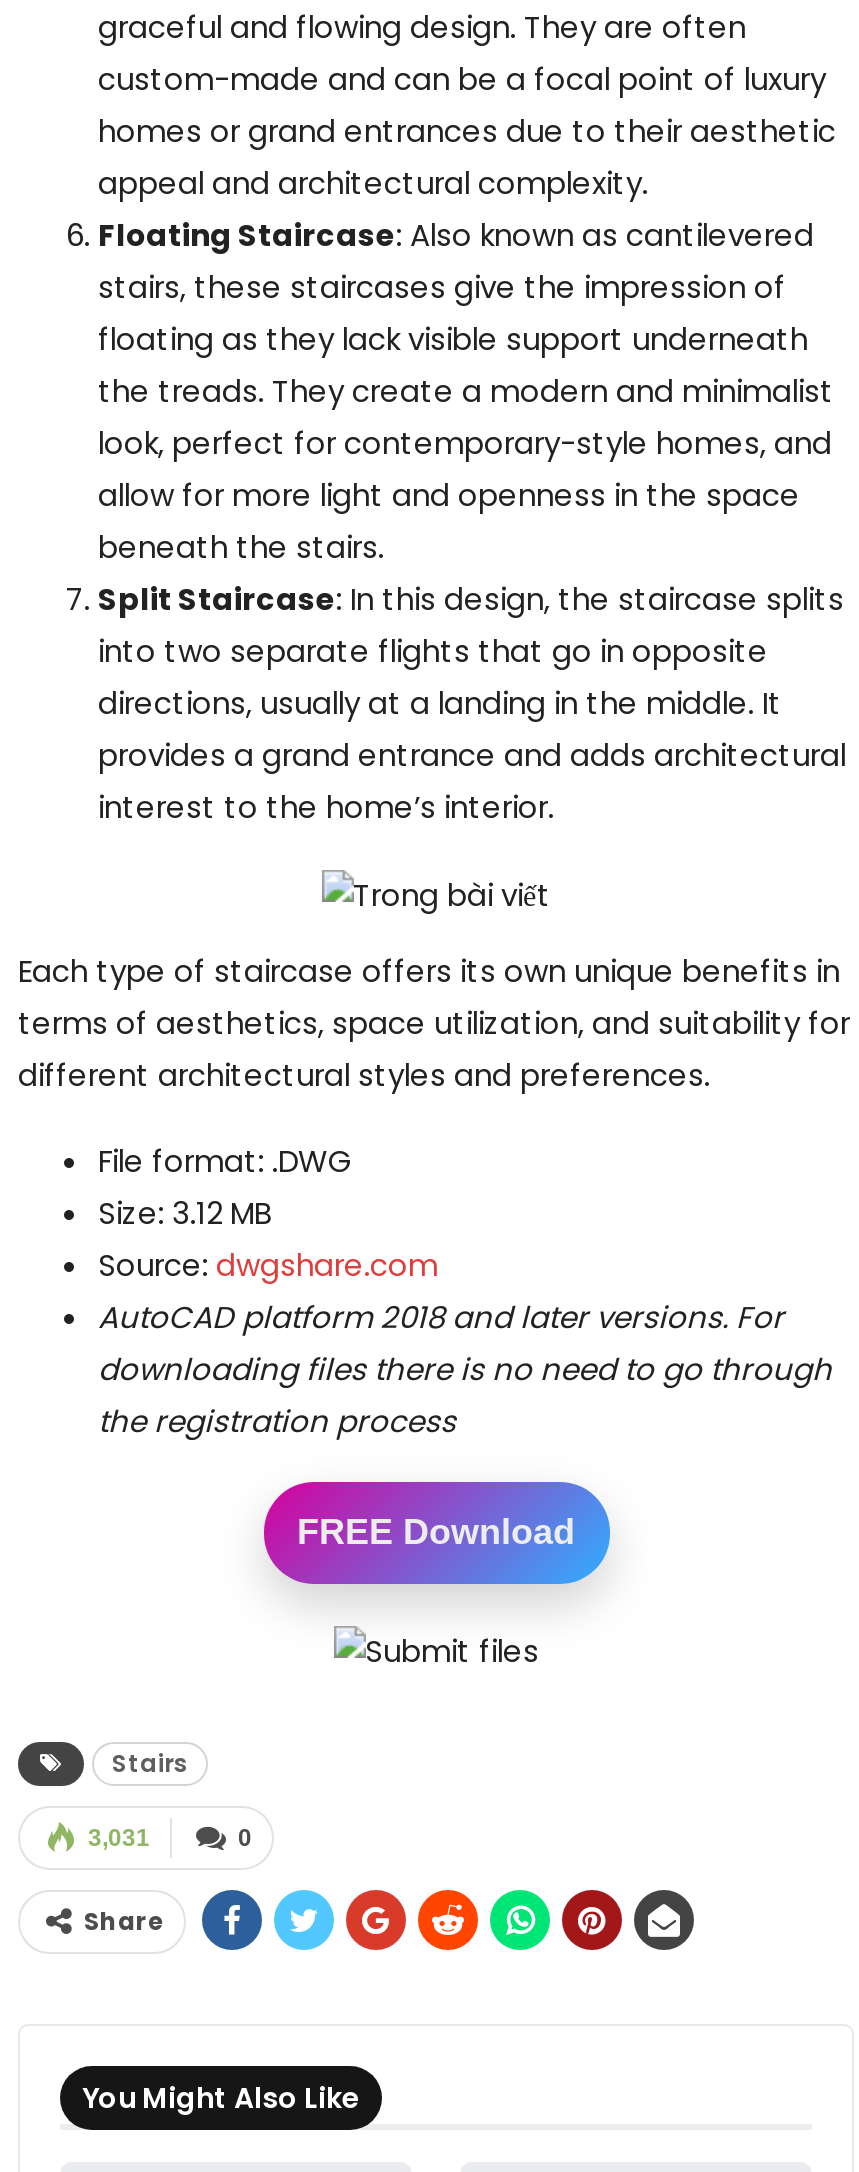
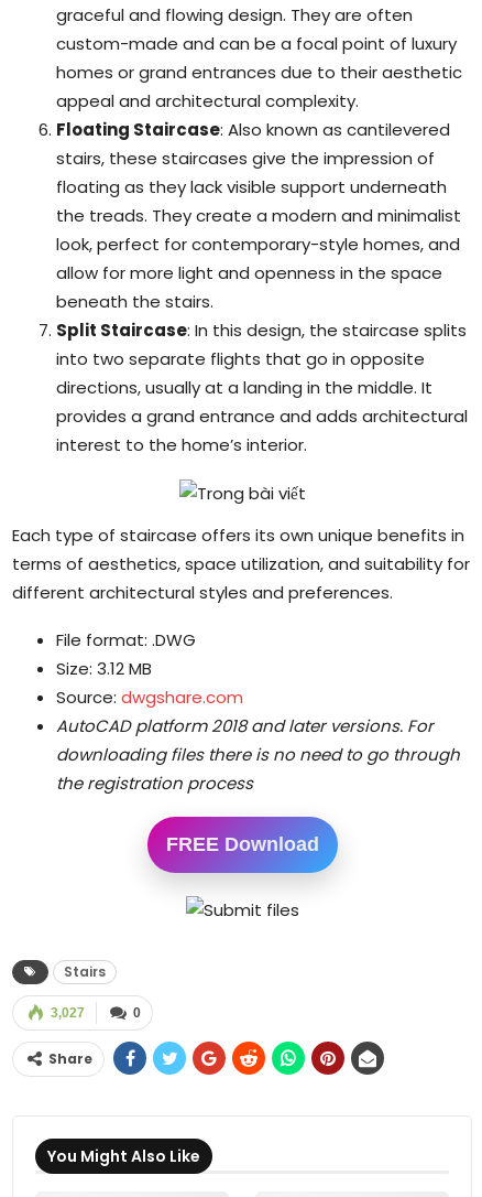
- 3,031
+ 3,027
